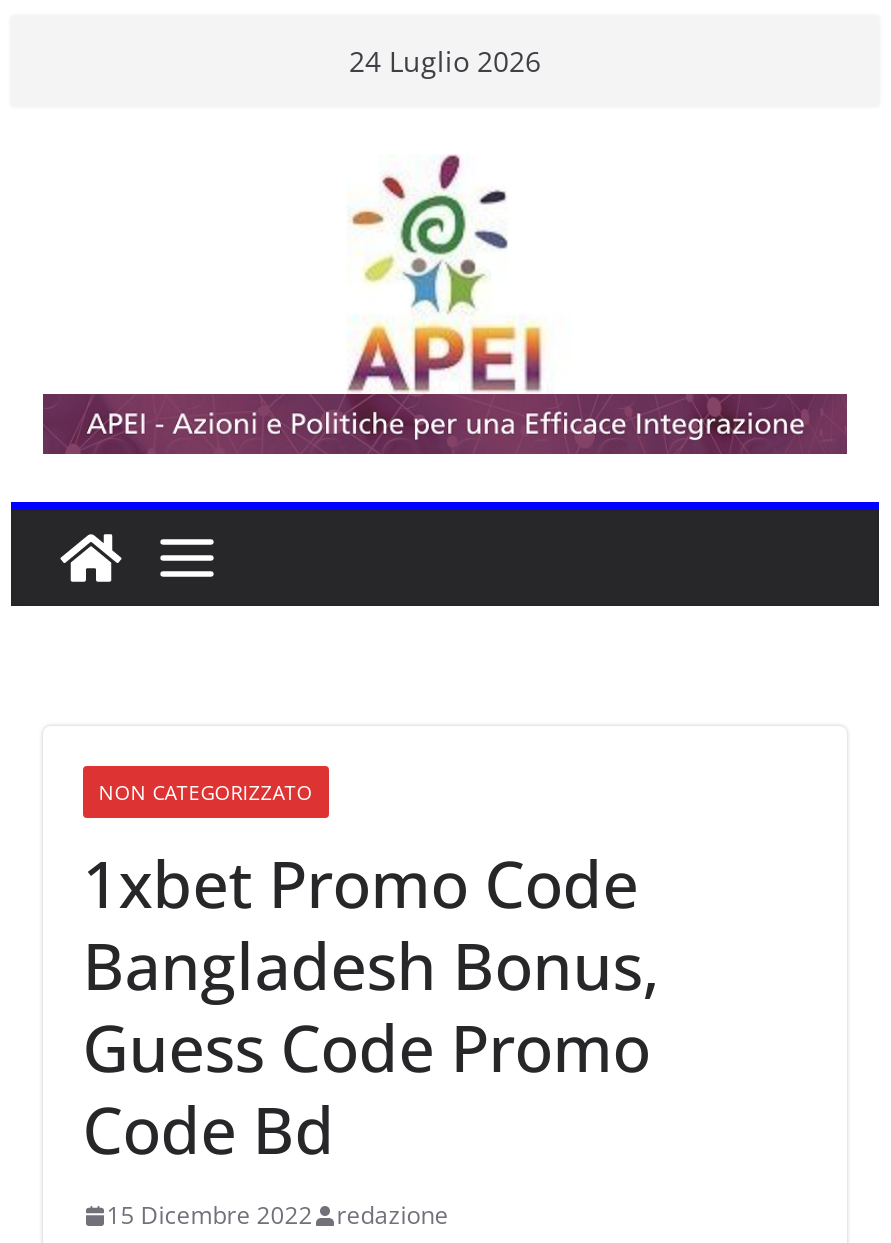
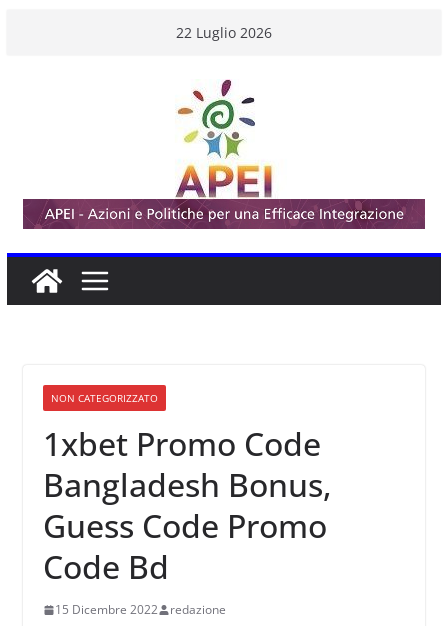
- 24 Luglio 2026
+ 22 Luglio 2026
